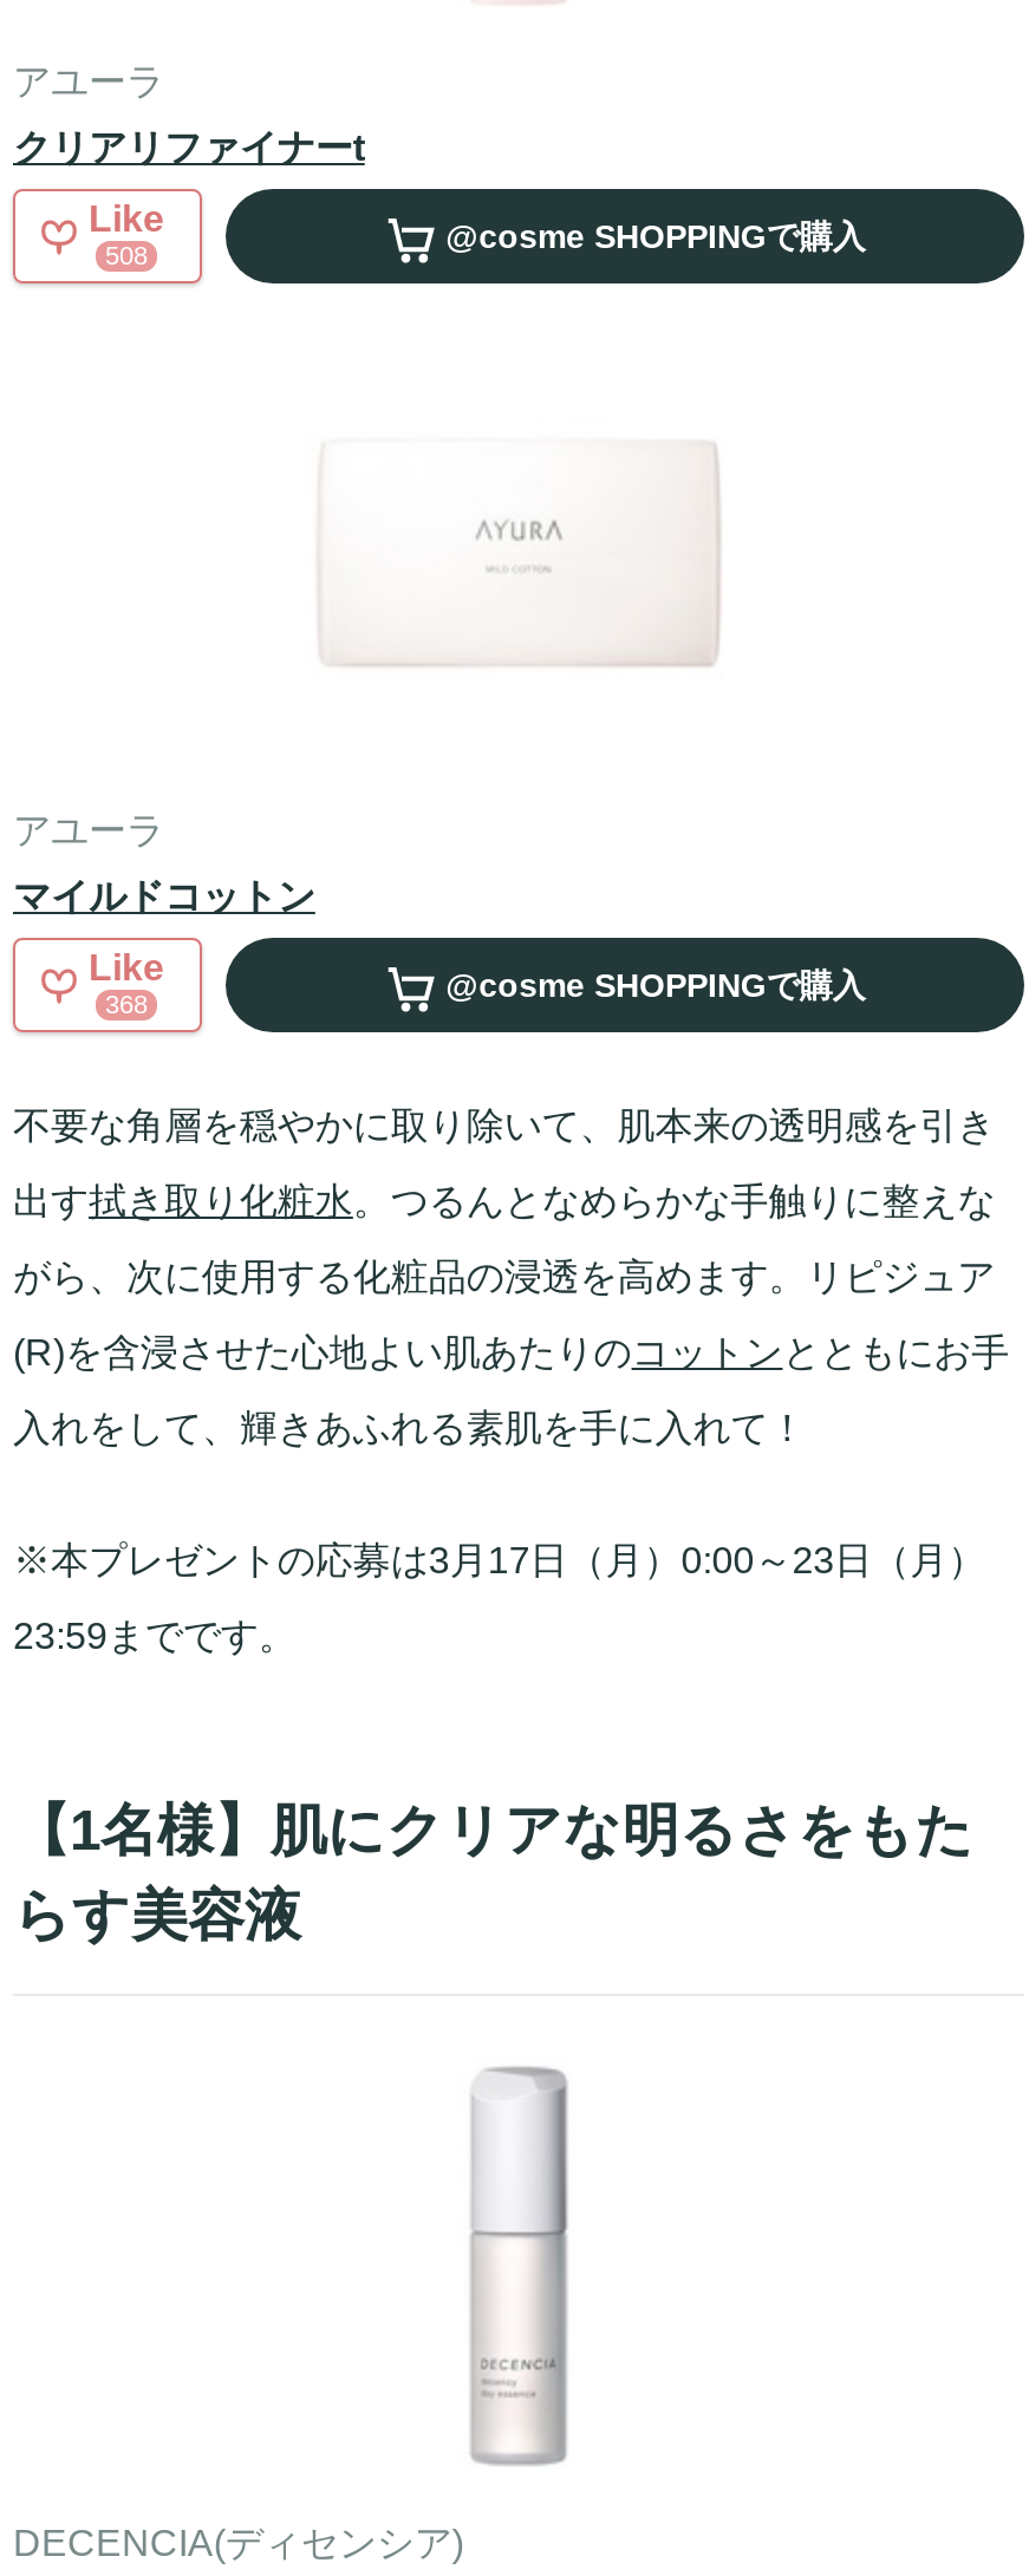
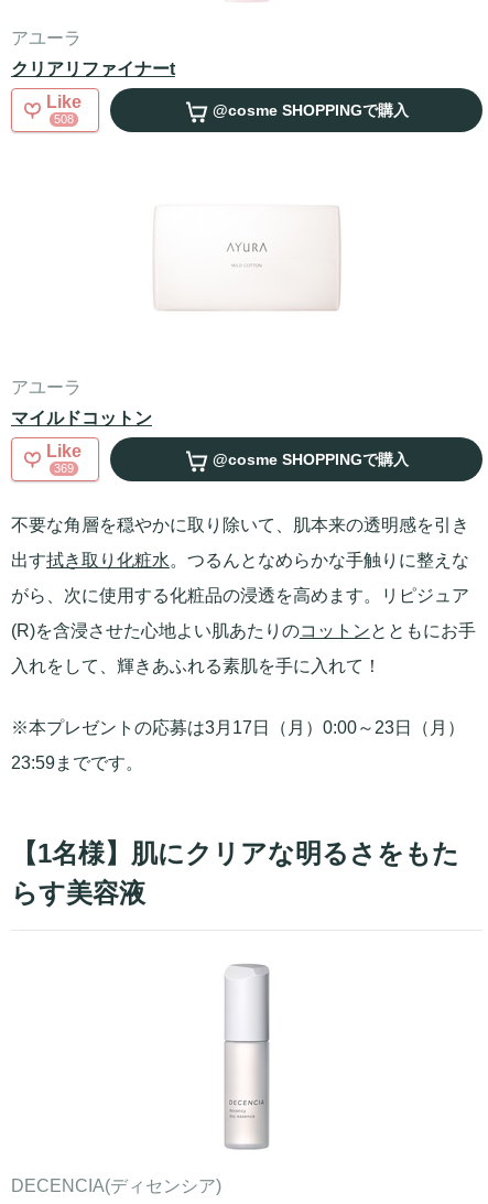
- 368
+ 369
